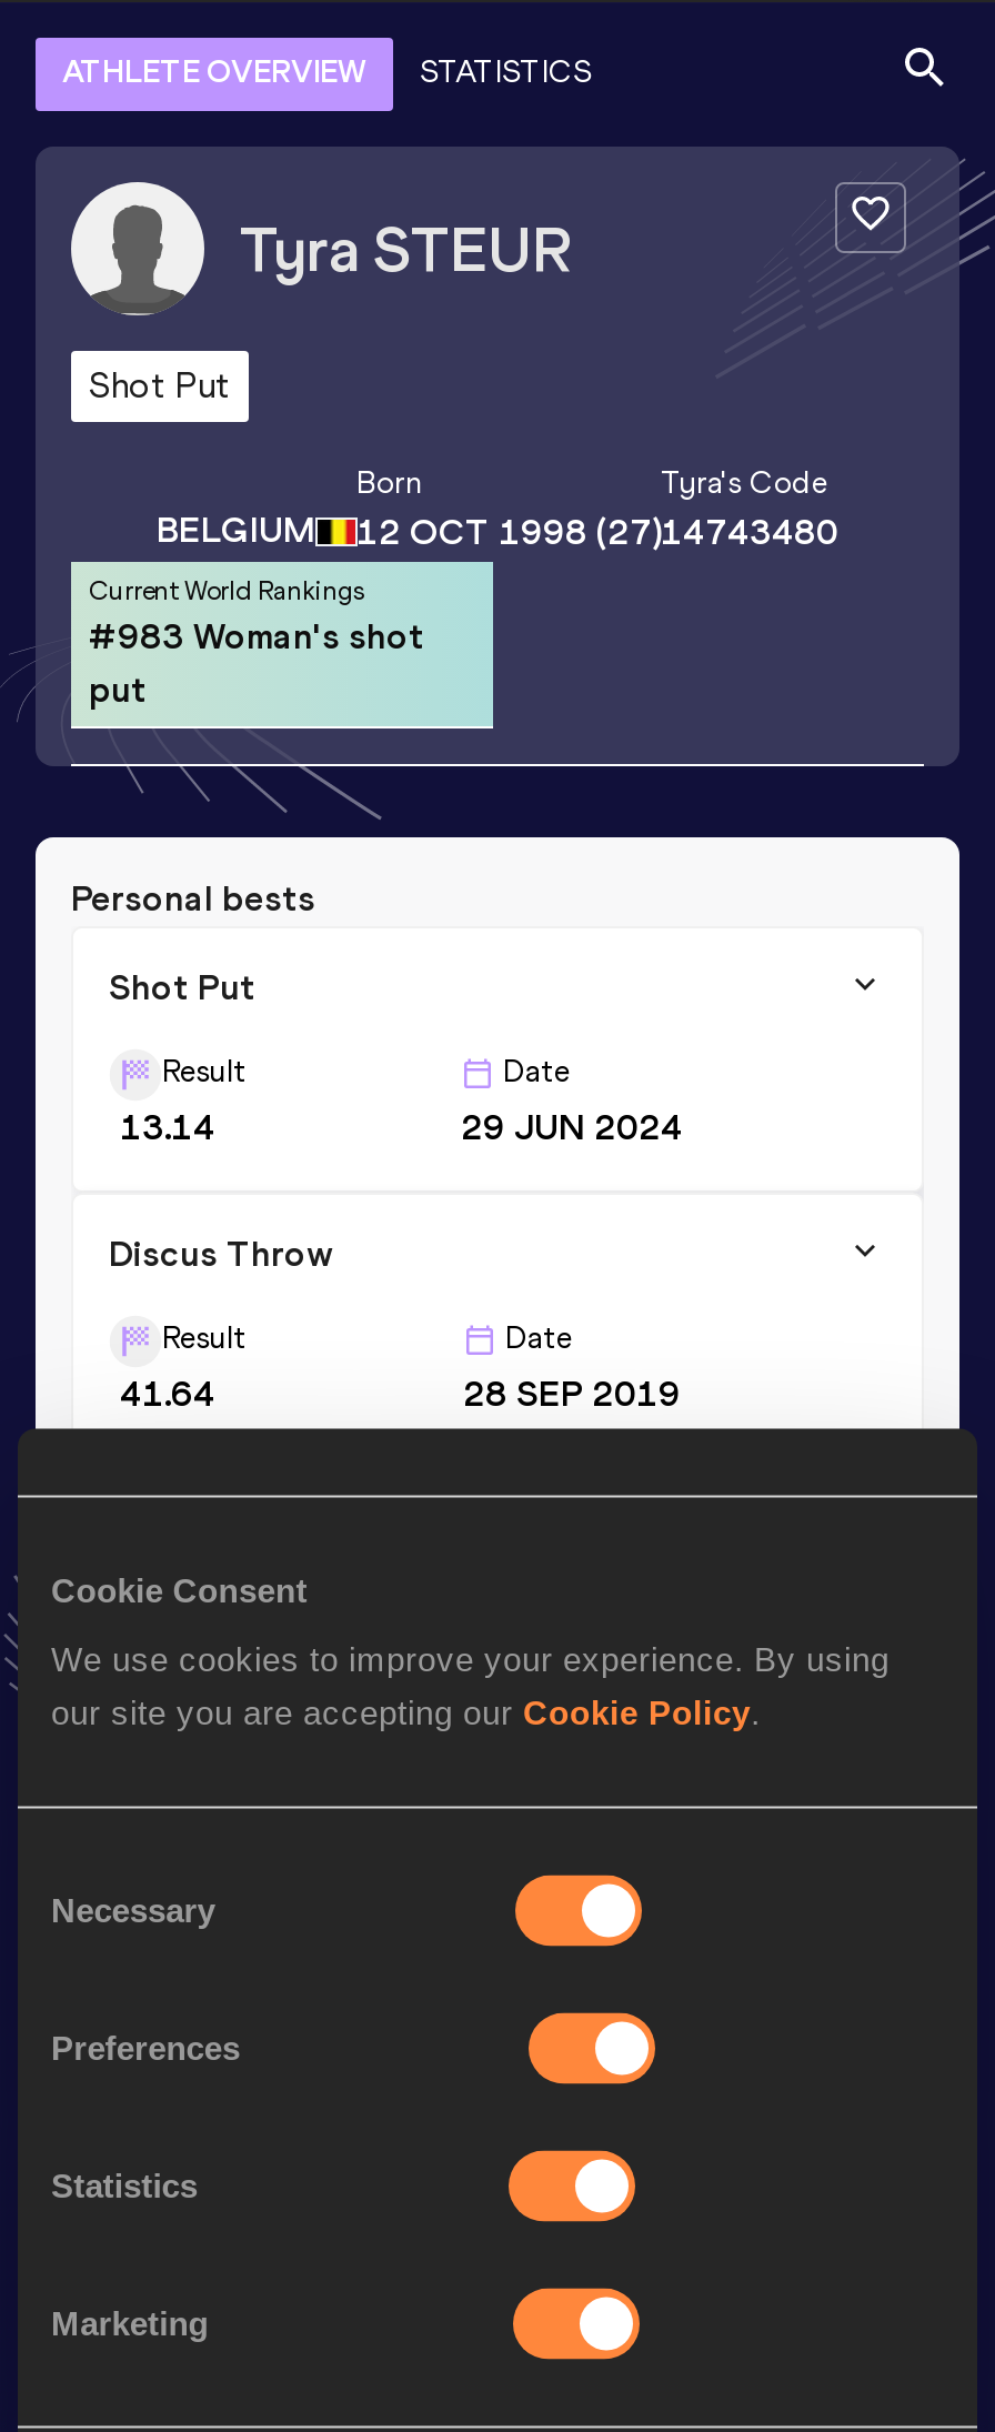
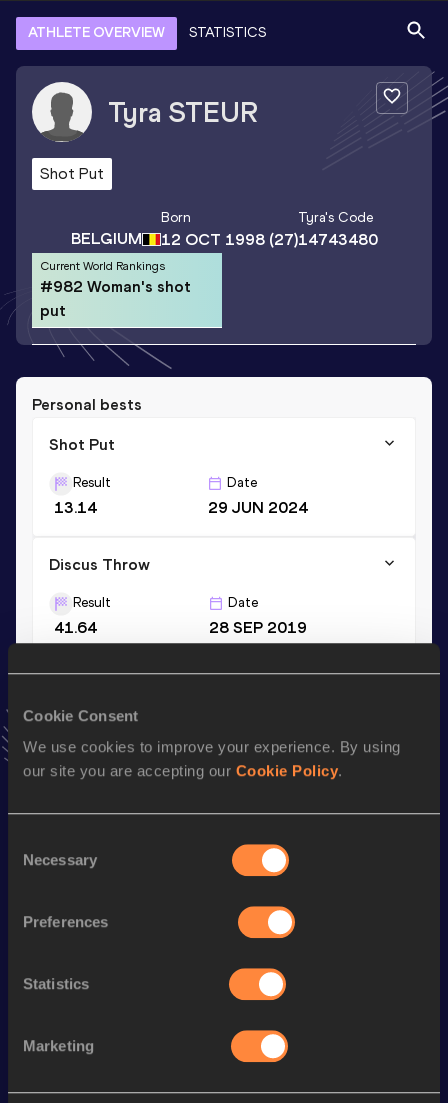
- #983 Woman's shot
+ #982 Woman's shot
